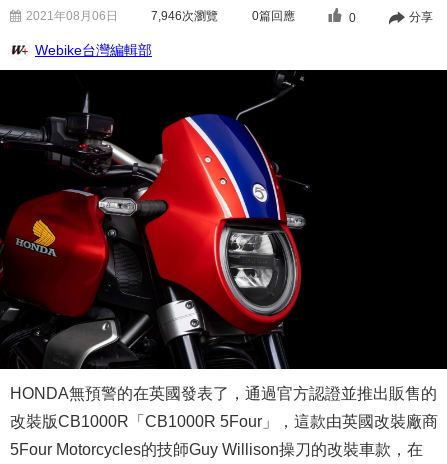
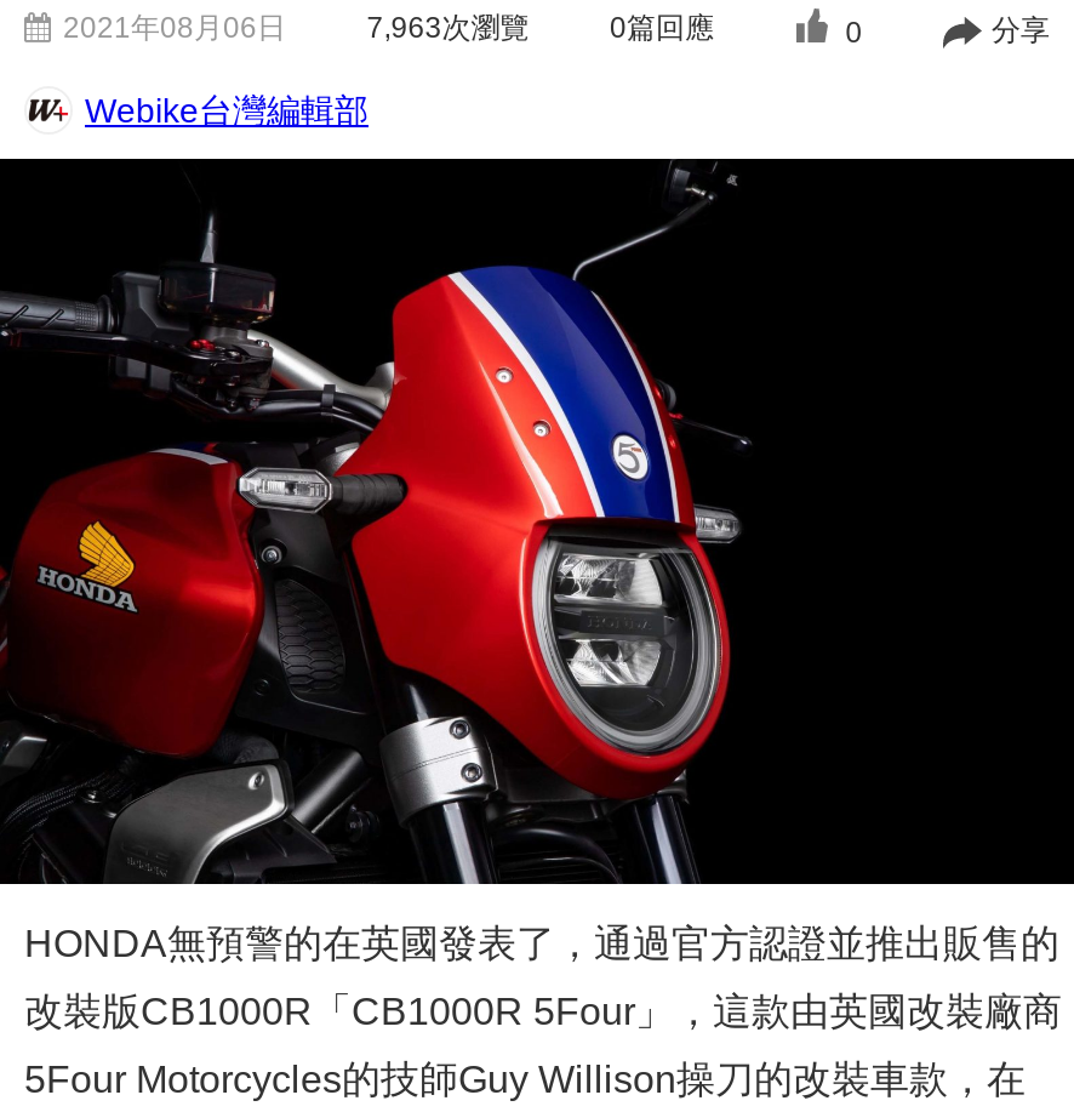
- 7,946次瀏覽
+ 7,963次瀏覽
